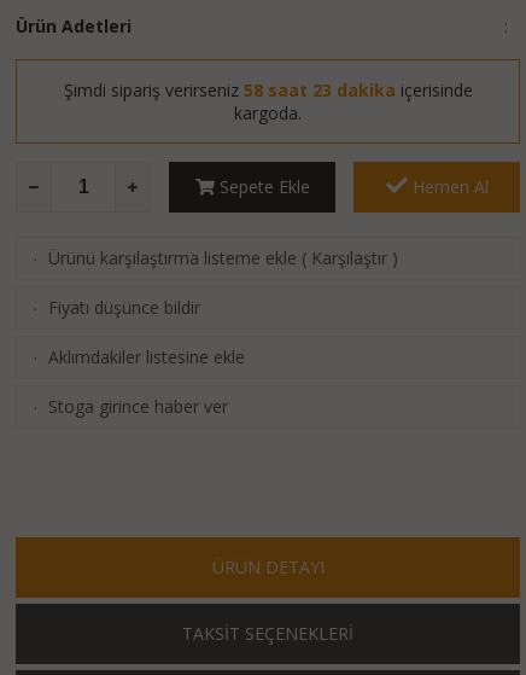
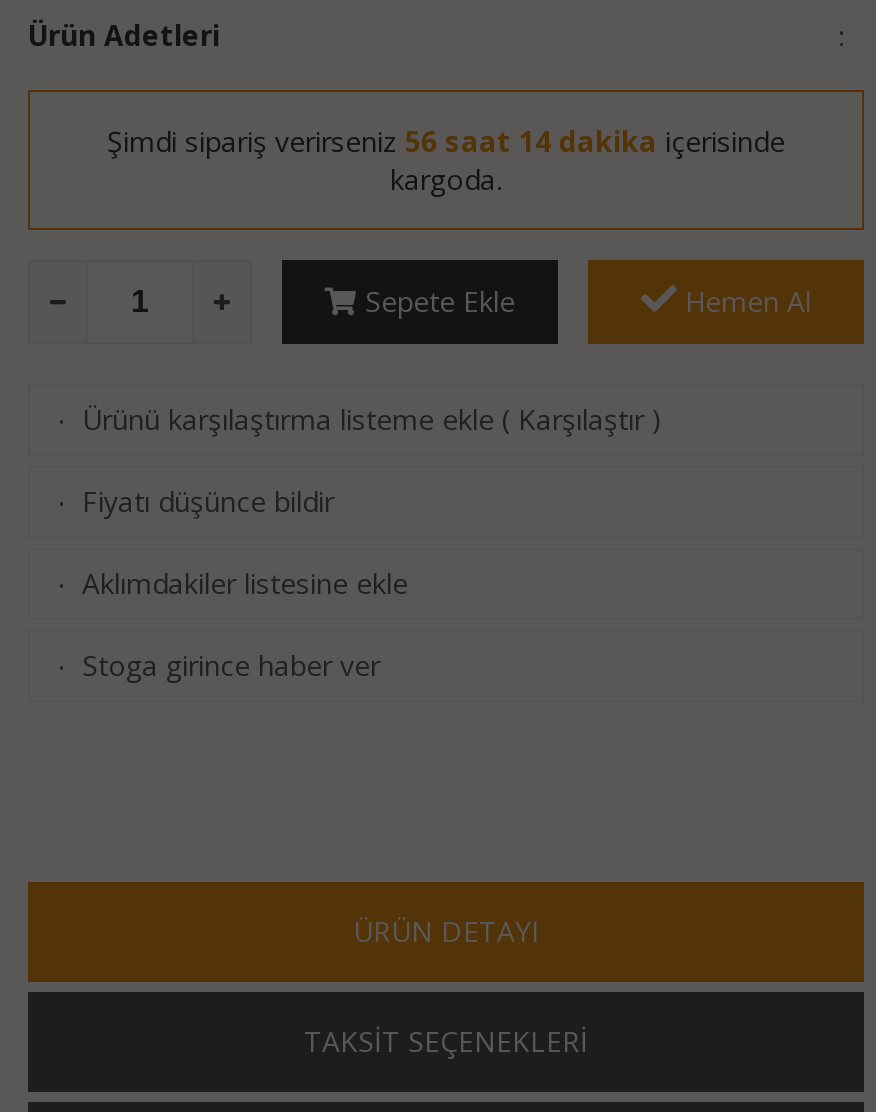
- Şimdi sipariş verirseniz 58 saat 23 dakika içerisinde
+ Şimdi sipariş verirseniz 56 saat 14 dakika içerisinde
